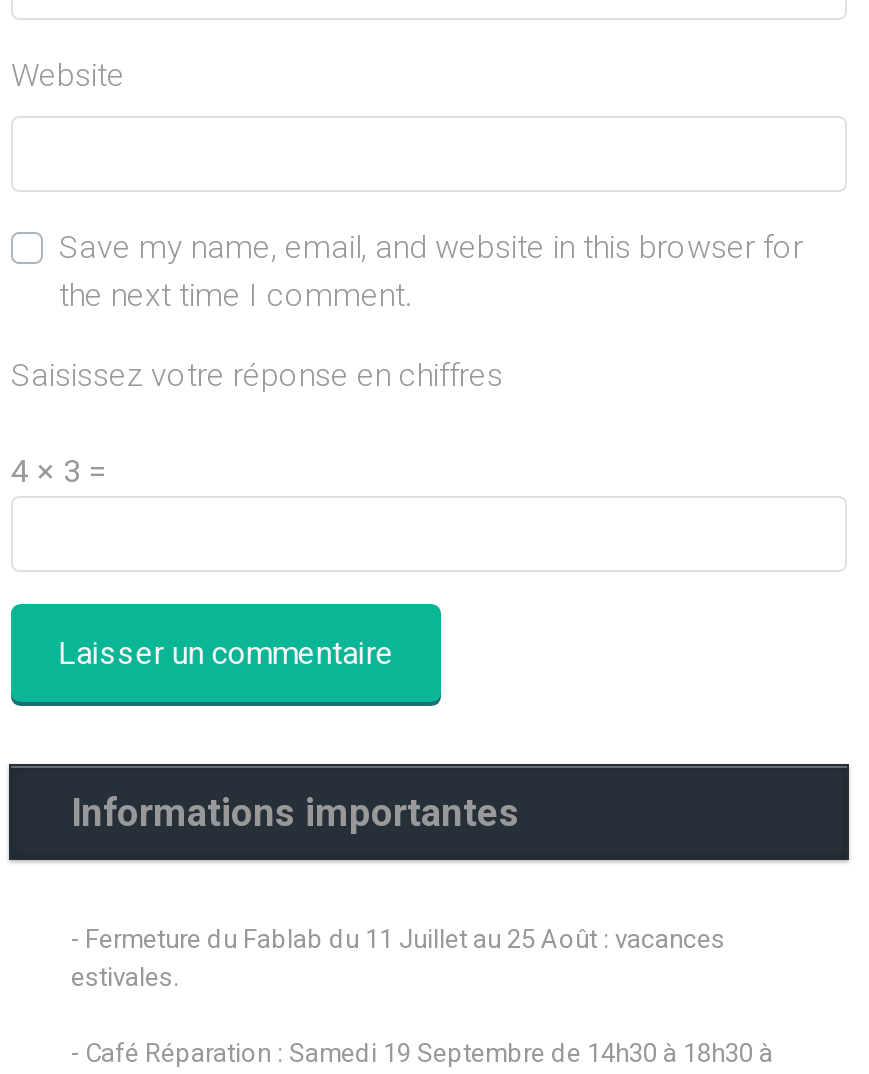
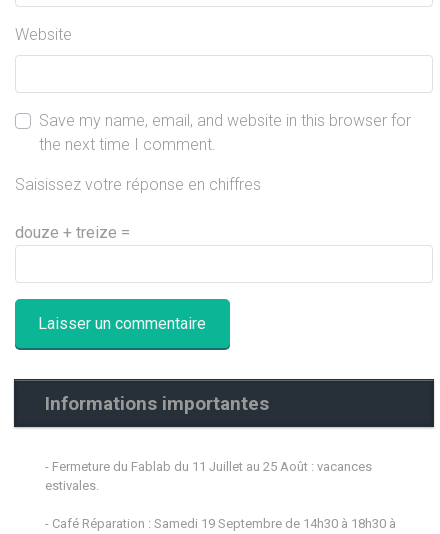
- 4 × 3 =
+ douze + treize =
